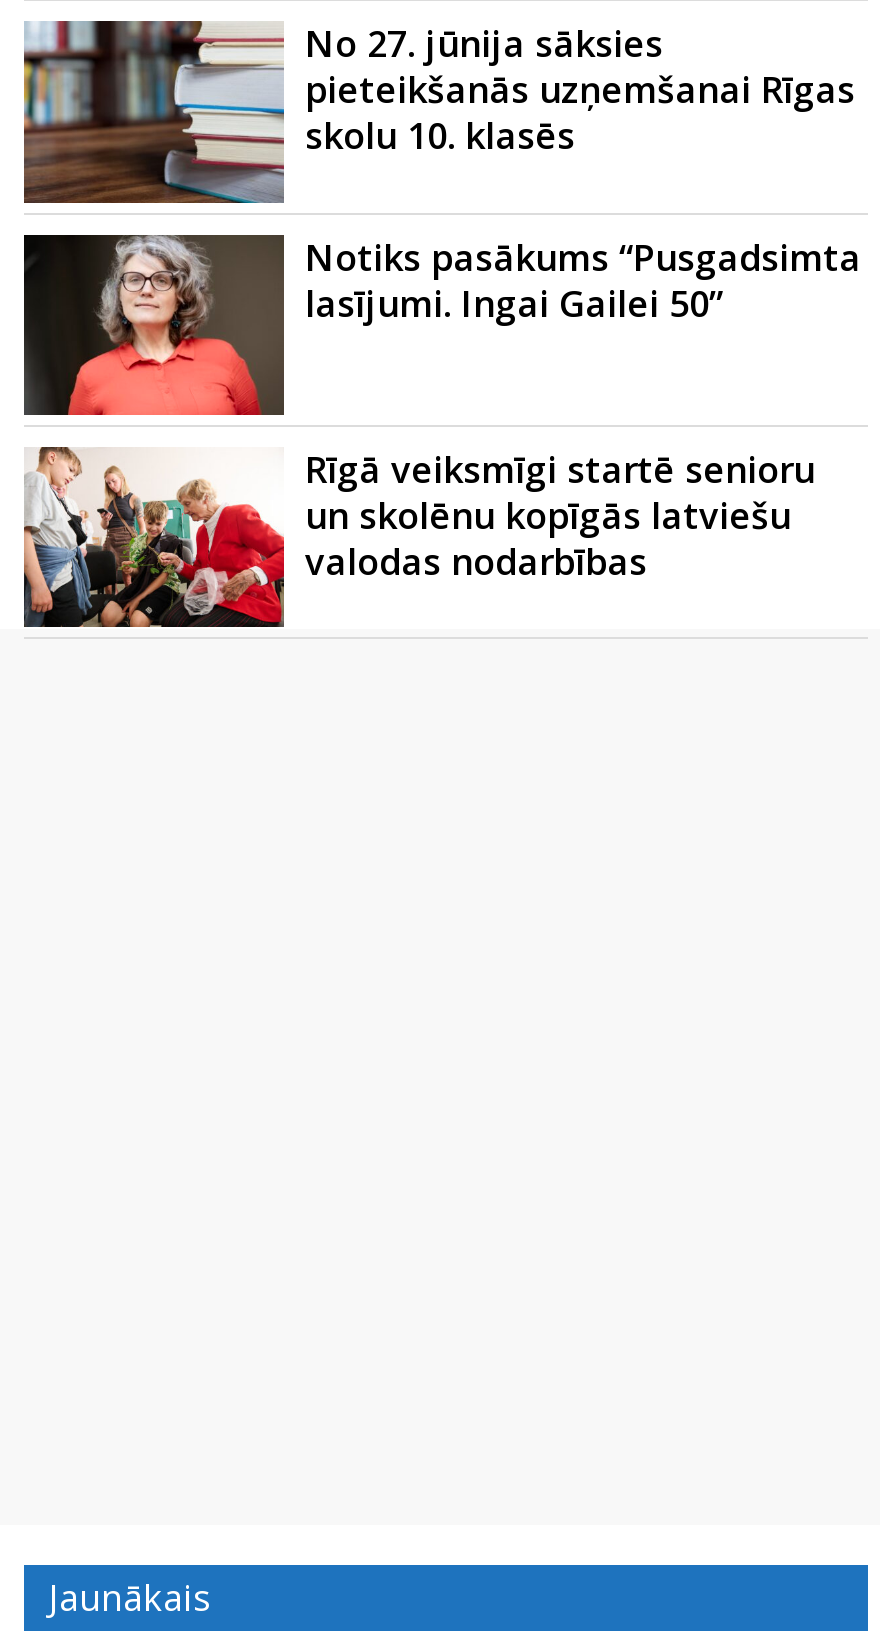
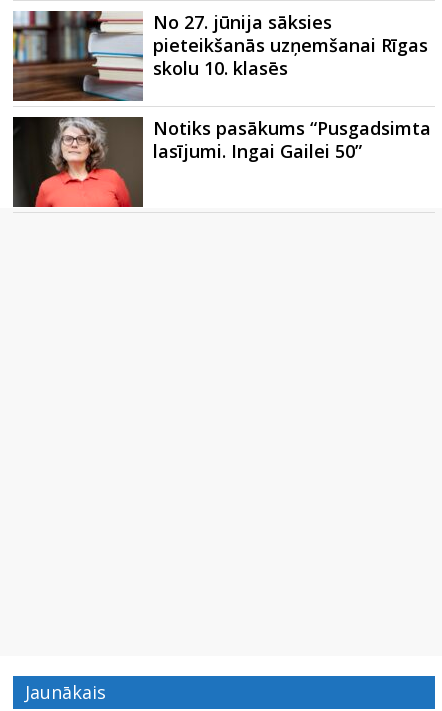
- [image]
- Rīgā veiksmīgi startē senioru
- un skolēnu kopīgās latviešu
- valodas nodarbības
